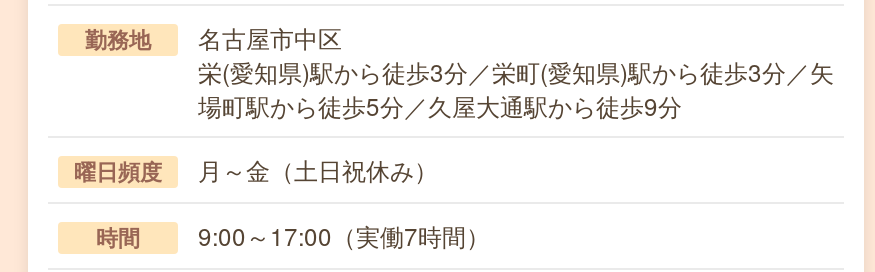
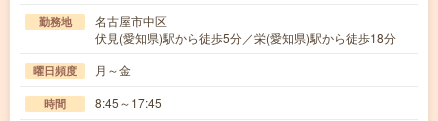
- 栄(愛知県)駅から徒歩3分／栄町(愛知県)駅から徒歩3分／矢
- 場町駅から徒歩5分／久屋大通駅から徒歩9分
+ 伏見(愛知県)駅から徒歩5分／栄(愛知県)駅から徒歩18分

- 月～金（土日祝休み）
+ 月～金

- 時間 9:00～17:00（実働7時間）
+ 時間 8:45～17:45
